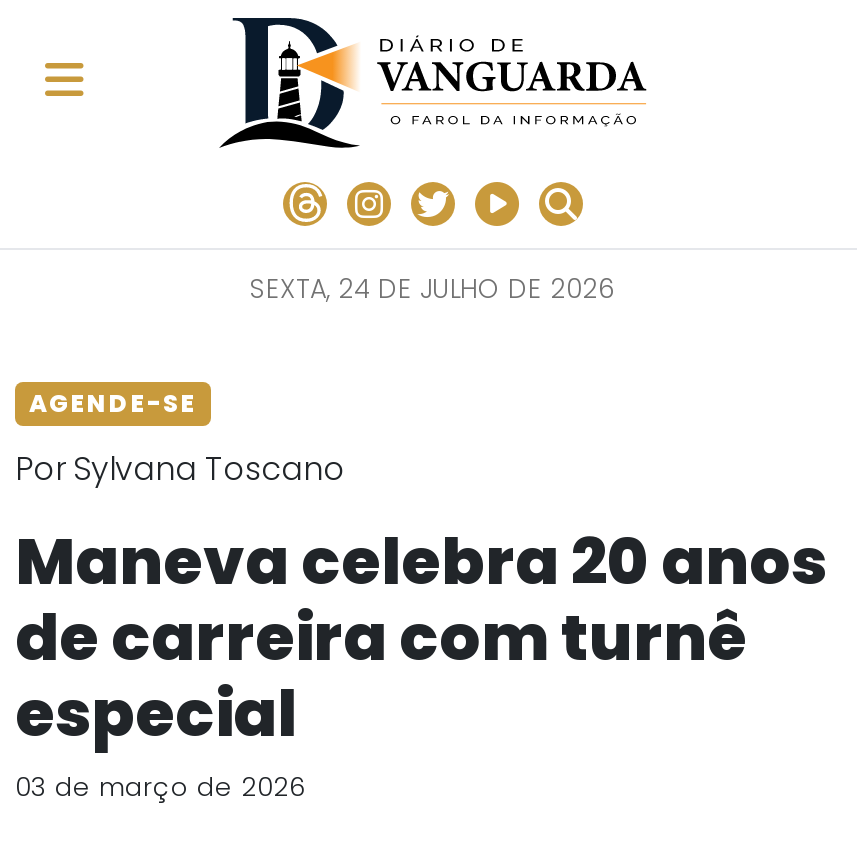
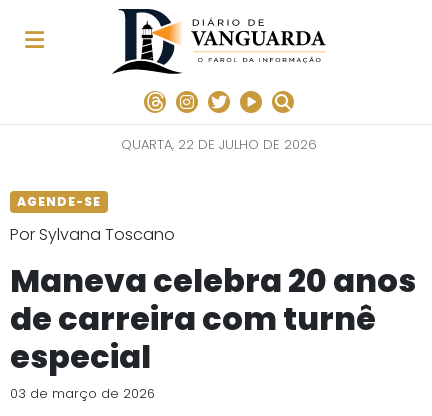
- SEXTA, 24 DE JULHO DE 2026
+ QUARTA, 22 DE JULHO DE 2026
